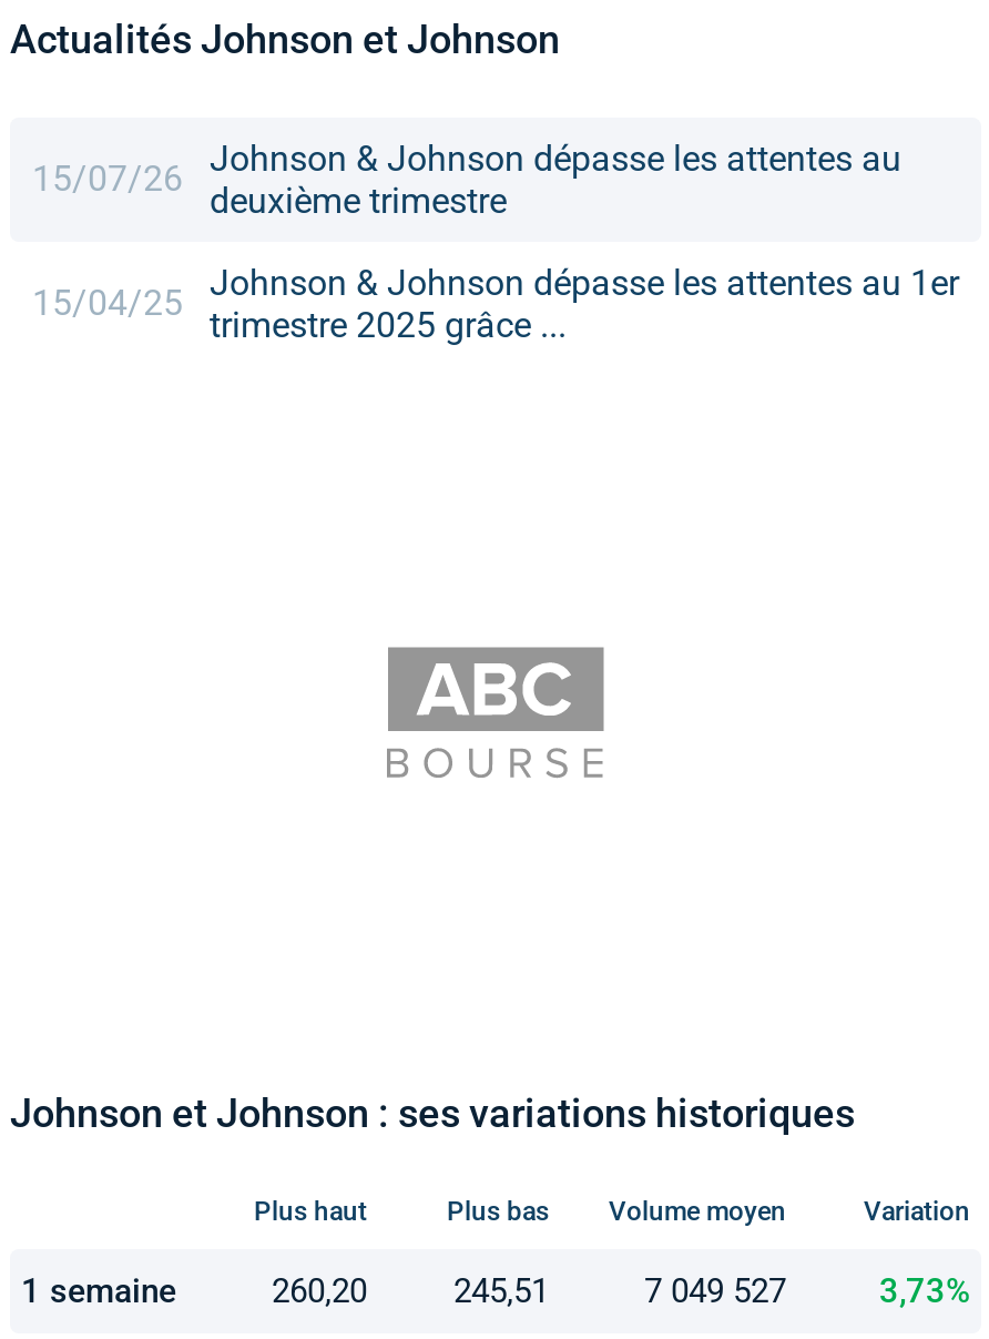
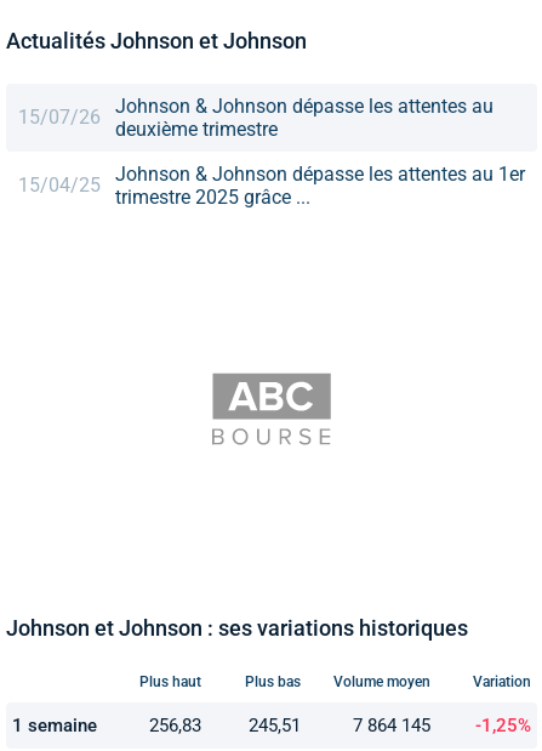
- 260,20
+ 256,83

- 7 049 527
+ 7 864 145

- 3,73%
+ -1,25%
